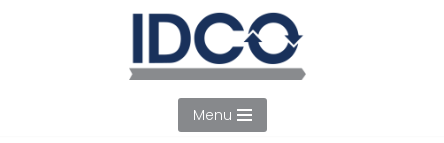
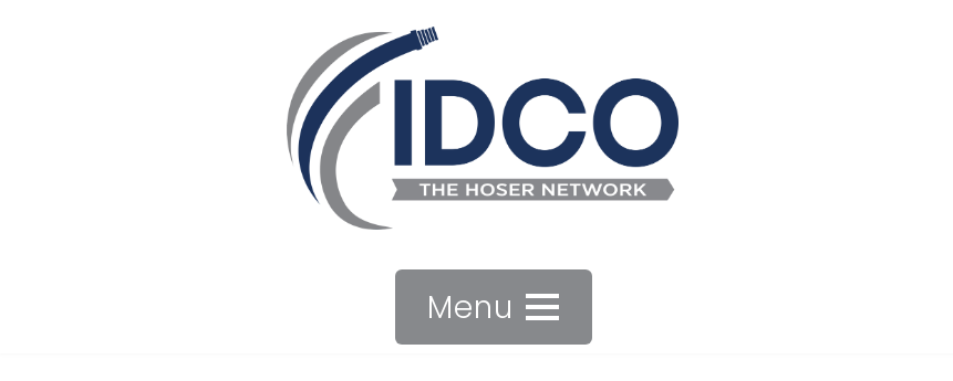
- [image]
+ [image]
